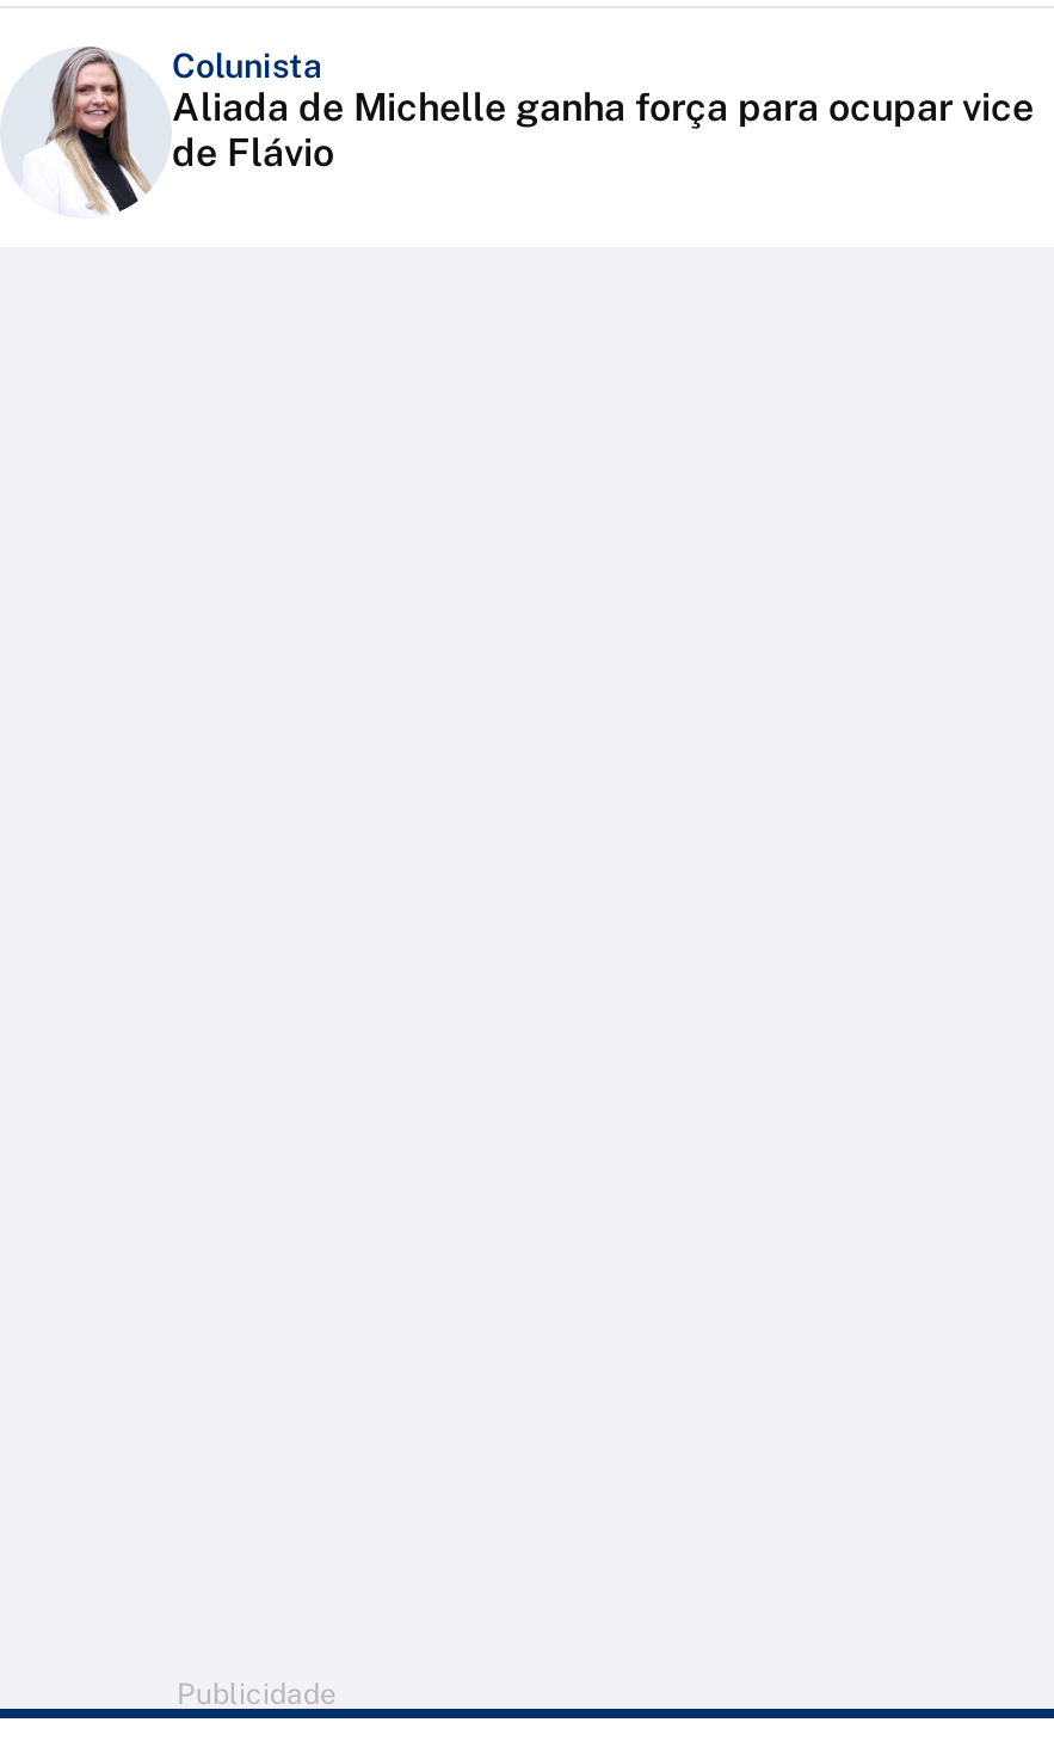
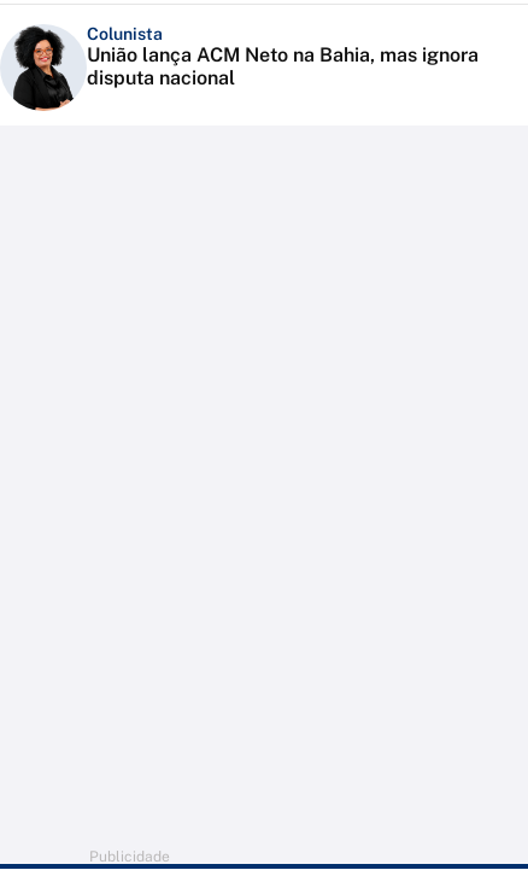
- [image]
- Aliada de Michelle ganha força para ocupar vice
- de Flávio
+ [image]
+ União lança ACM Neto na Bahia, mas ignora
+ disputa nacional
